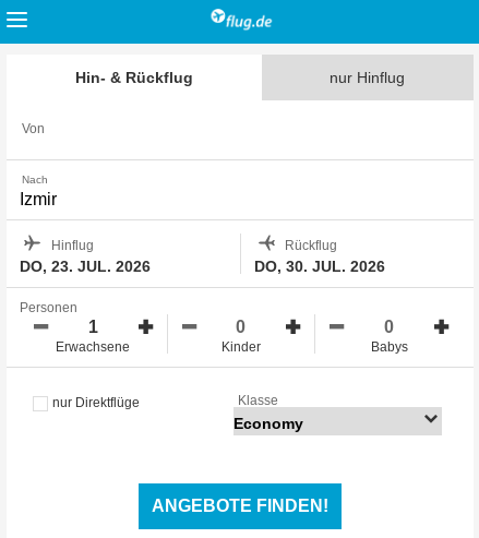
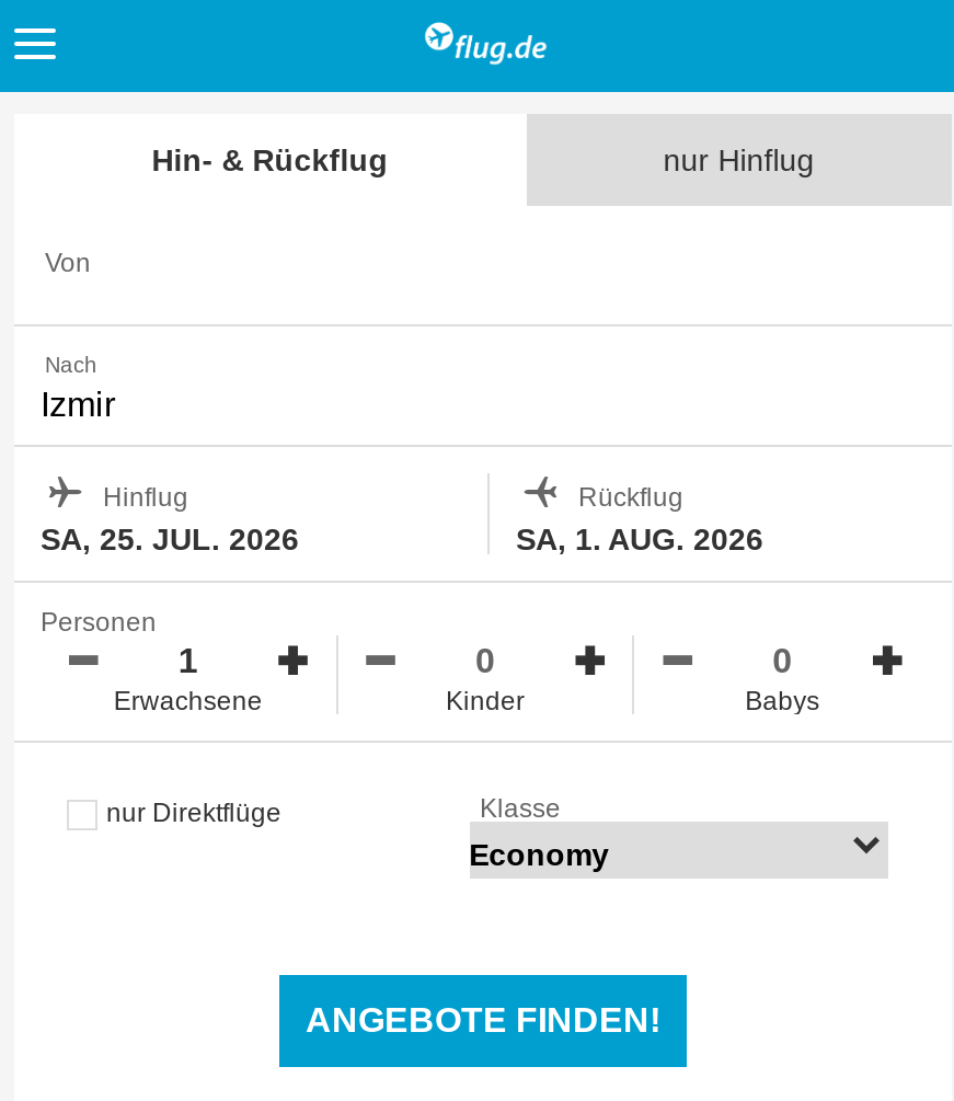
- DO, 23. JUL. 2026
+ SA, 25. JUL. 2026

- DO, 30. JUL. 2026
+ SA, 1. AUG. 2026
